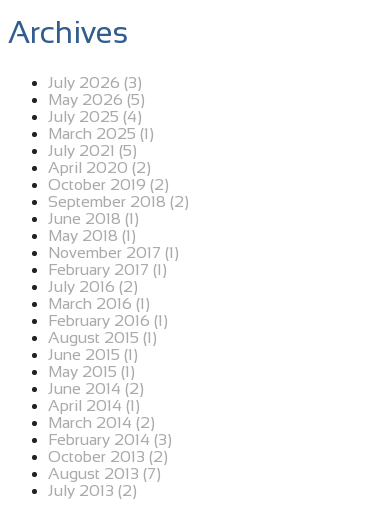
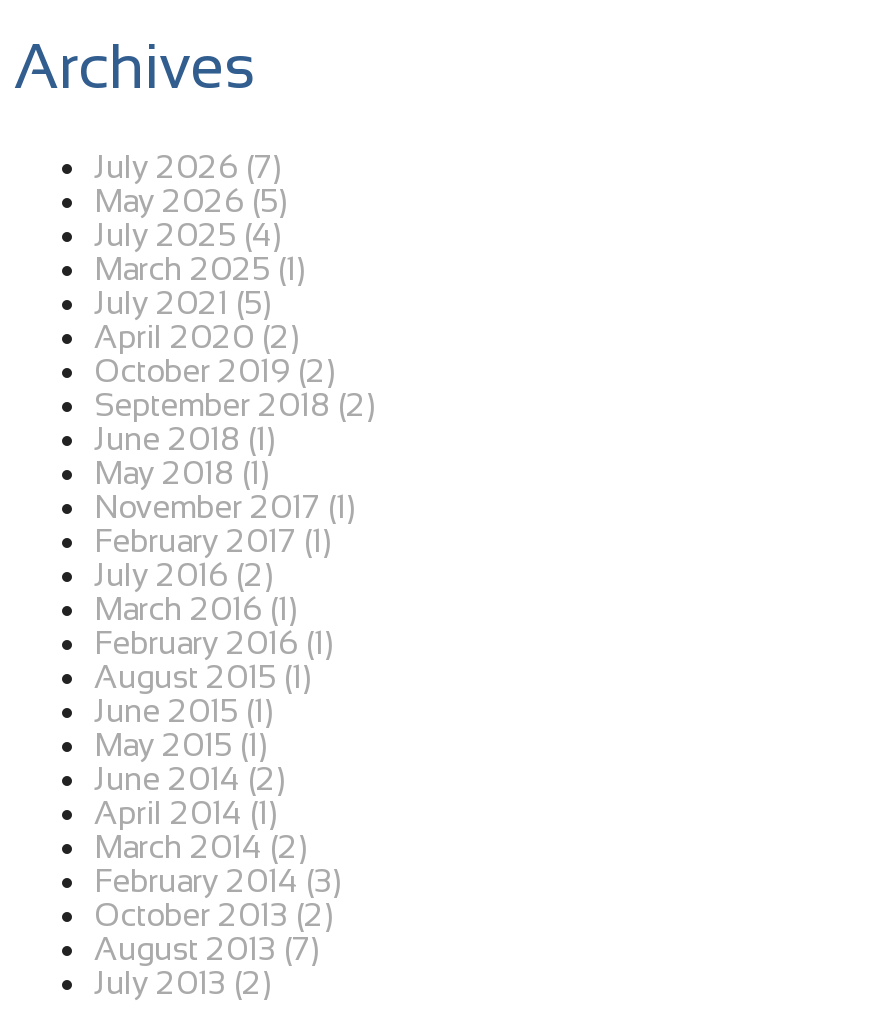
- July 2026 (3)
+ July 2026 (7)
